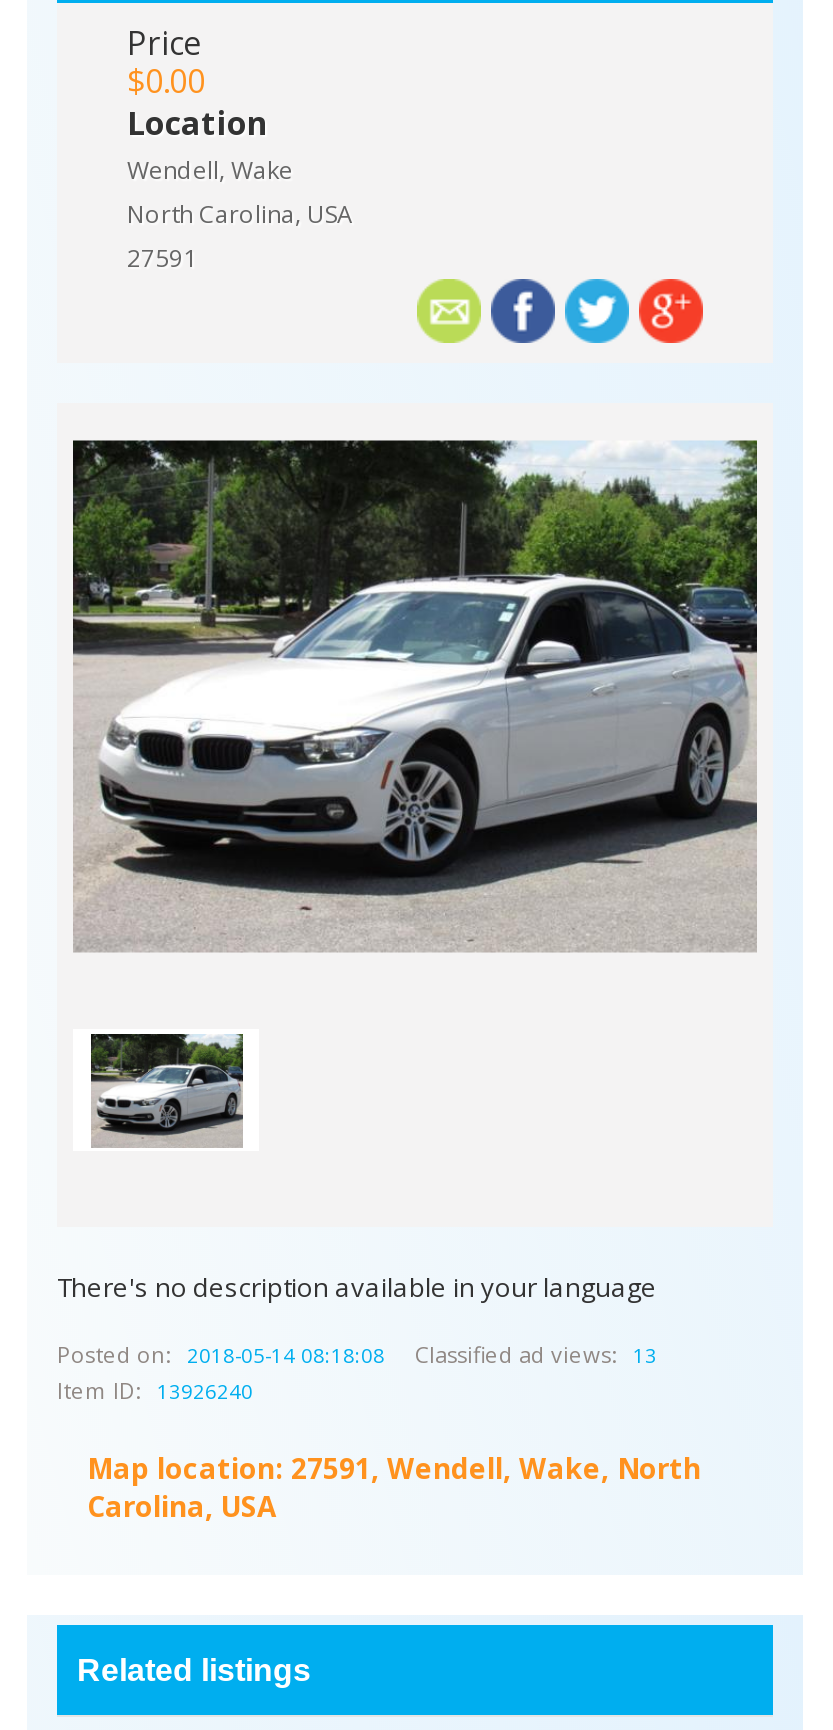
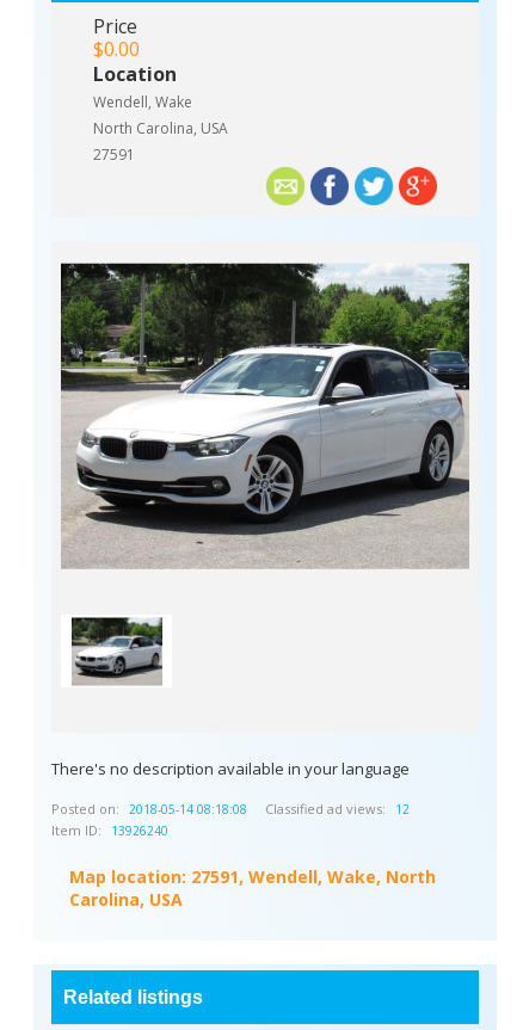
- Classified ad views: 13
+ Classified ad views: 12
